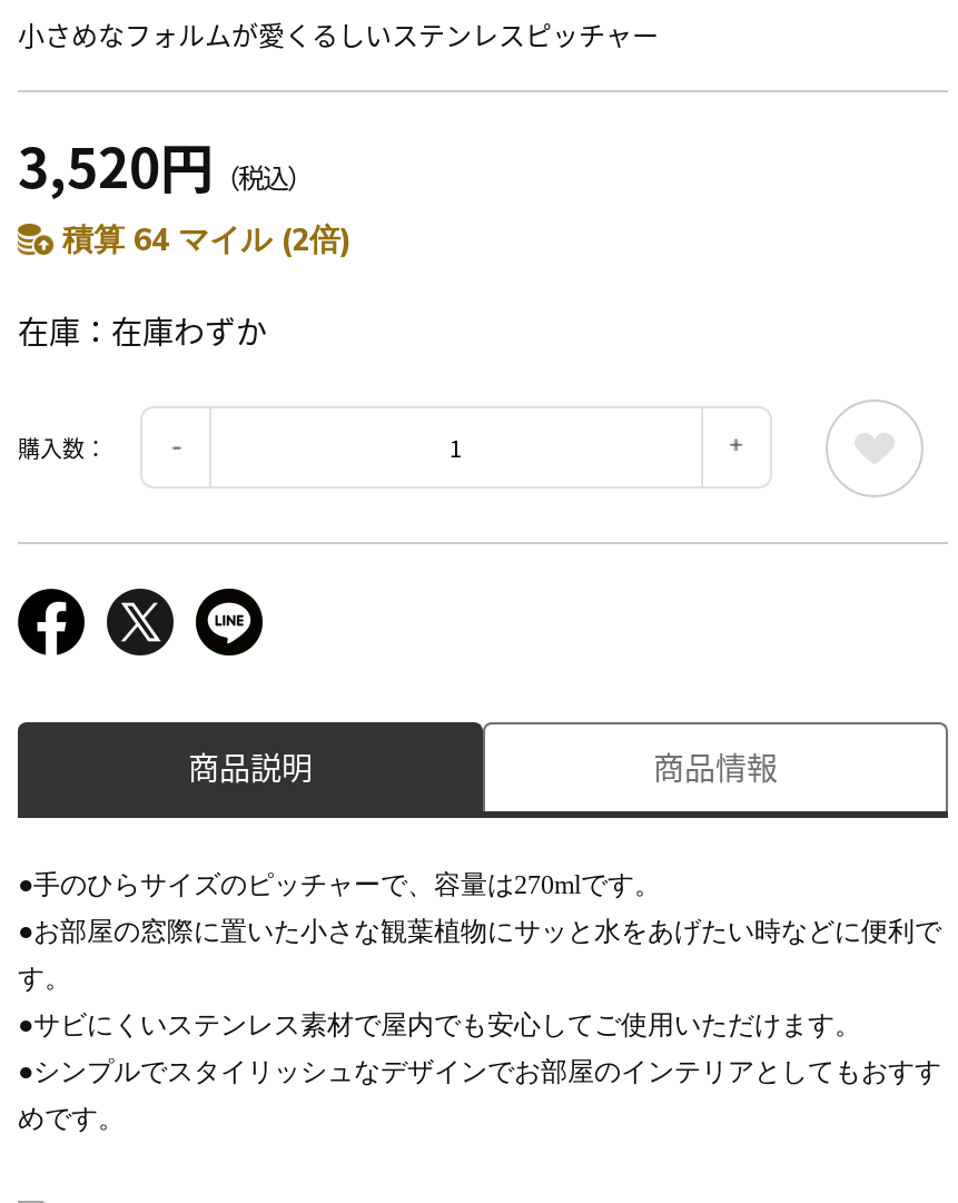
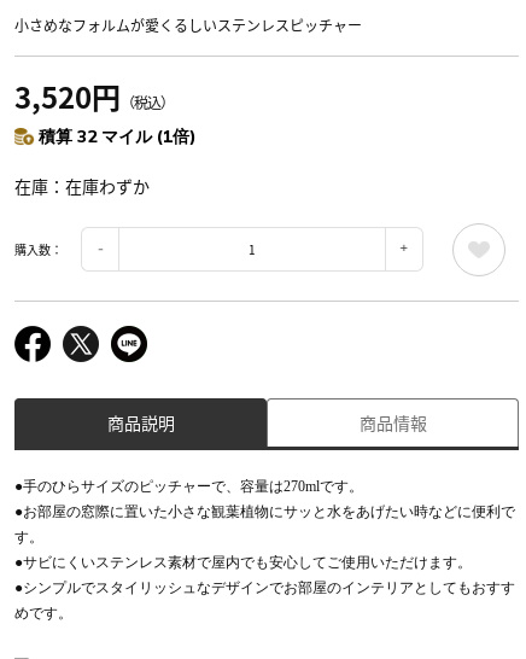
- 積算 64 マイル (2倍)
+ 積算 32 マイル (1倍)
